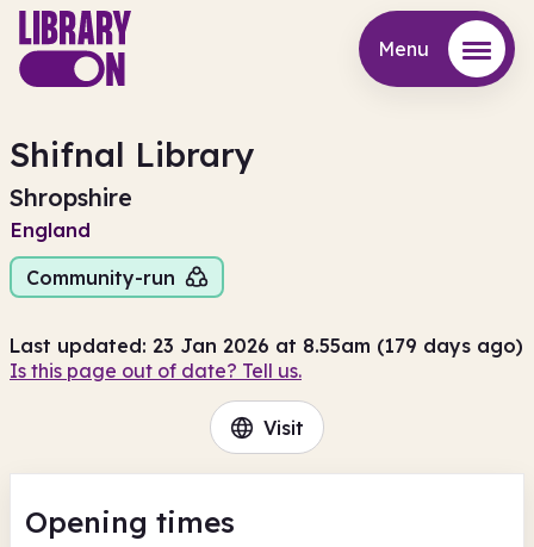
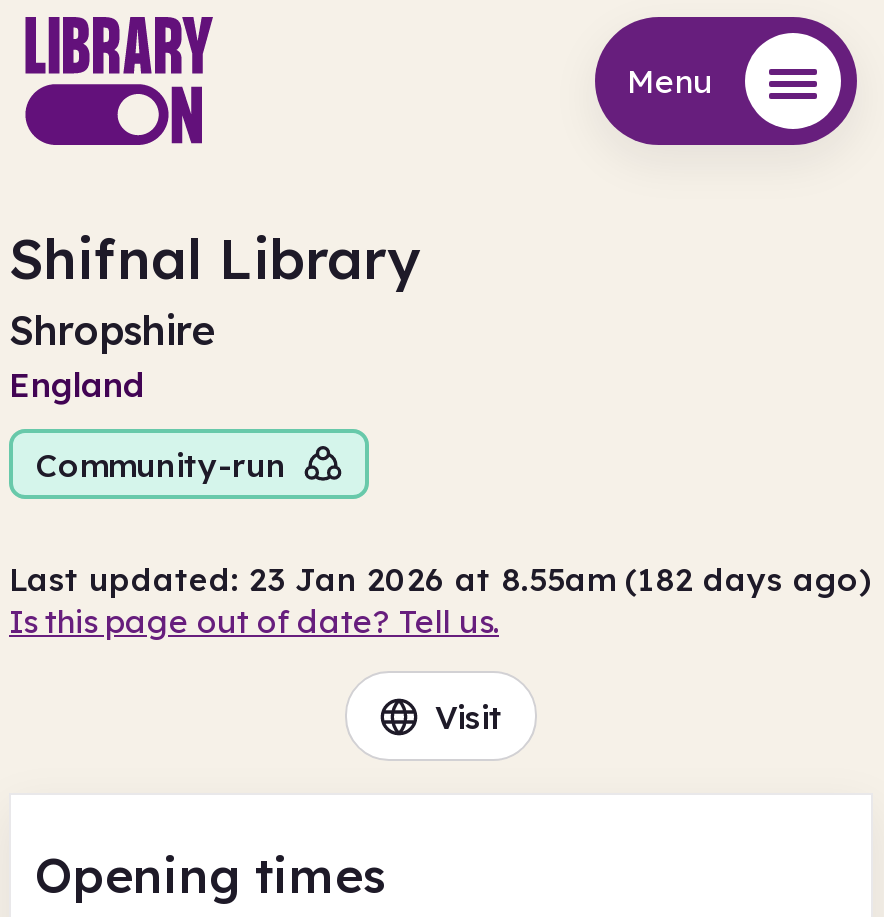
- Last updated: 23 Jan 2026 at 8.55am (179 days ago)
+ Last updated: 23 Jan 2026 at 8.55am (182 days ago)
